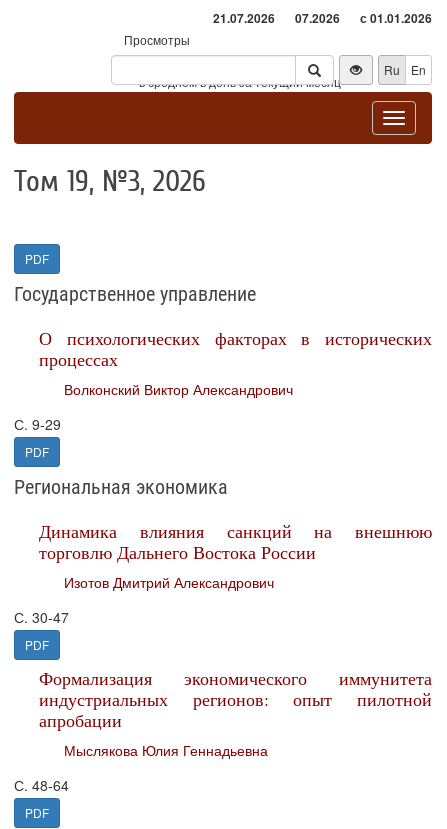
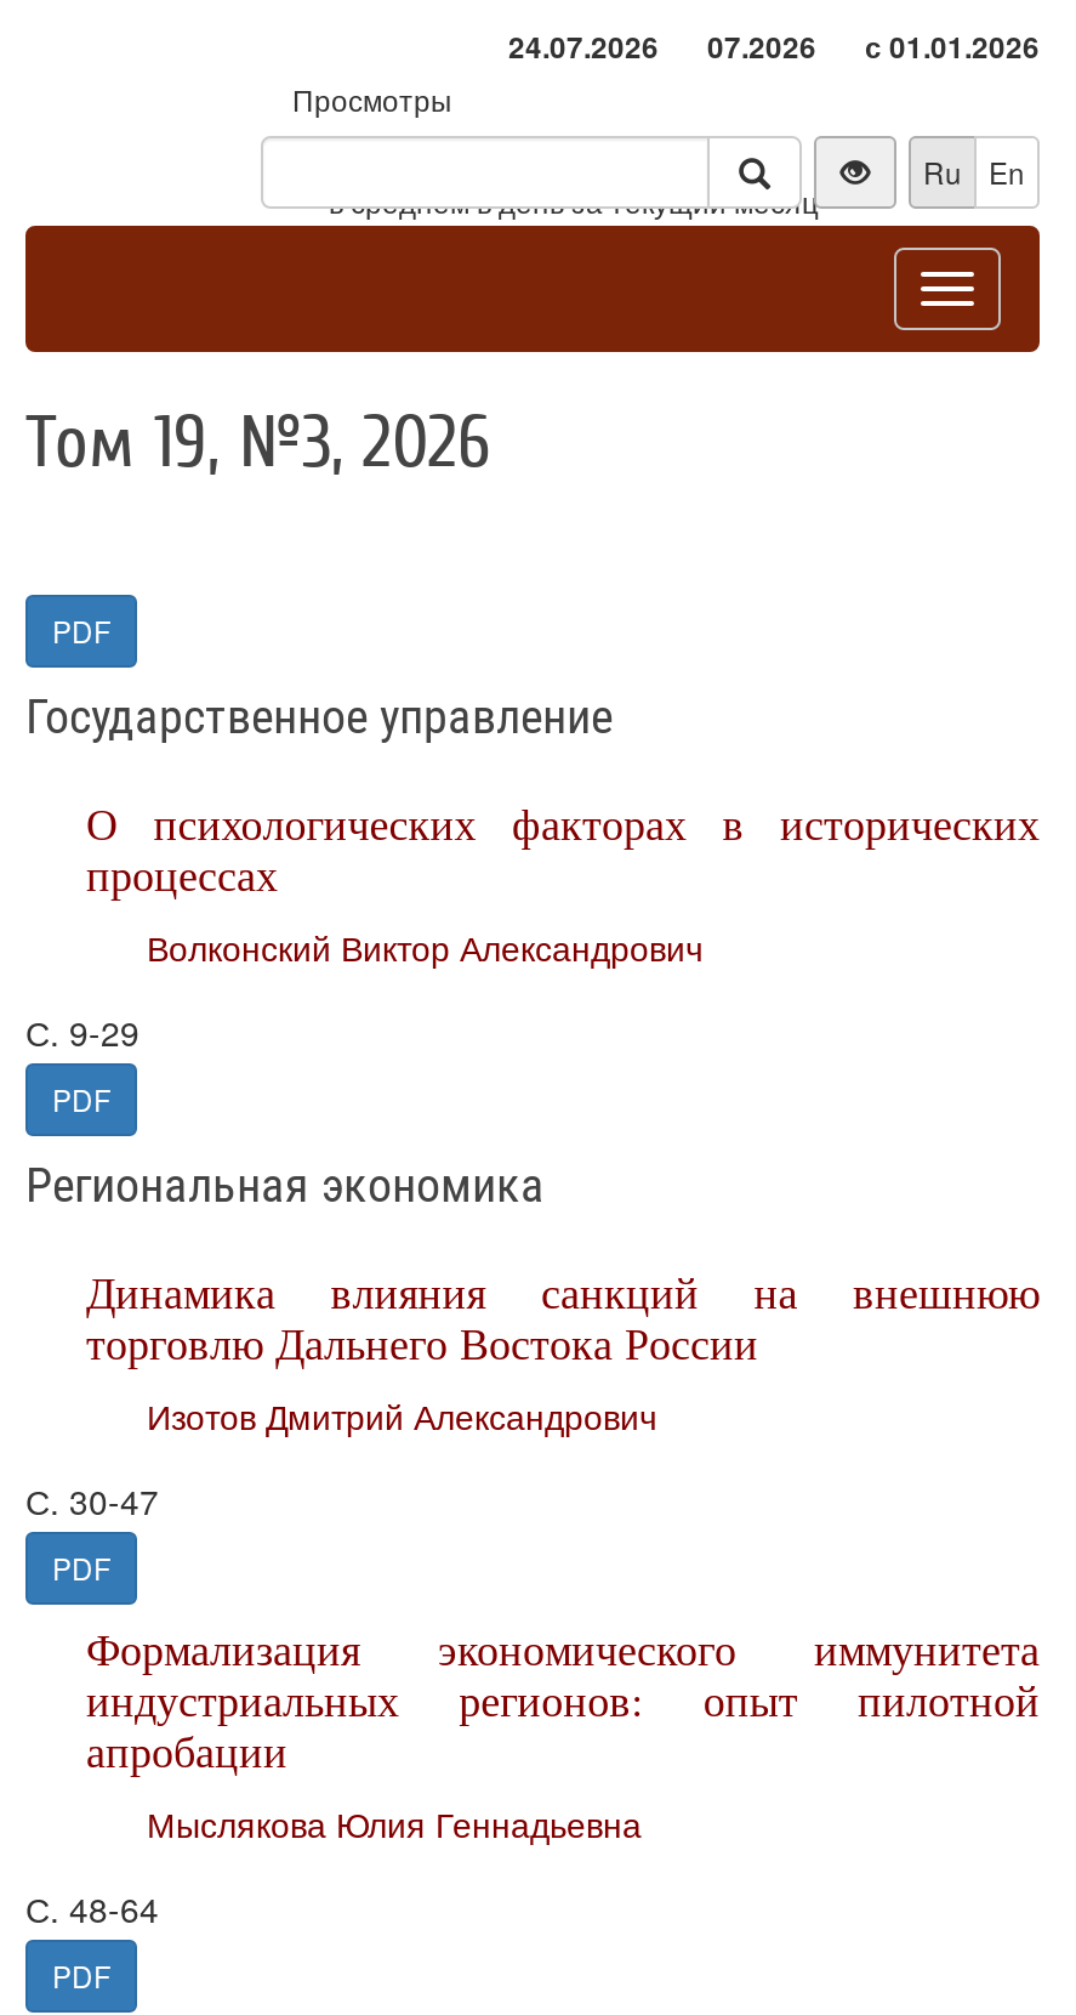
- 21.07.2026 07.2026 с 01.01.2026
+ 24.07.2026 07.2026 с 01.01.2026
